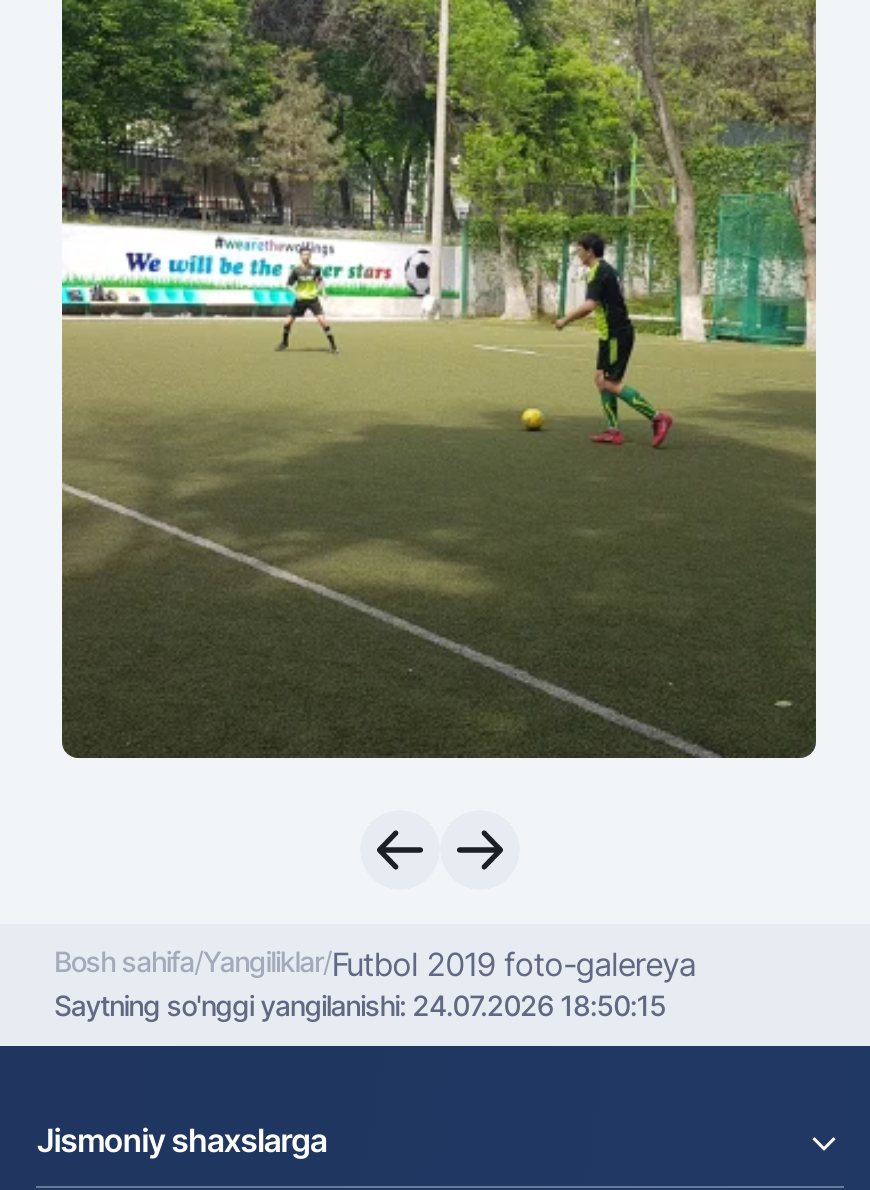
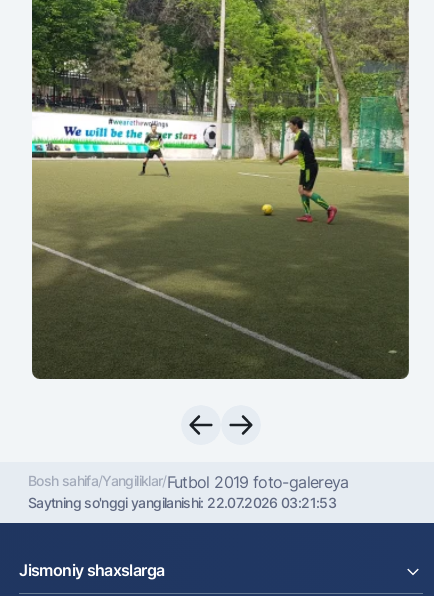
- Saytning so'nggi yangilanishi: 24.07.2026 18:50:15
+ Saytning so'nggi yangilanishi: 22.07.2026 03:21:53
